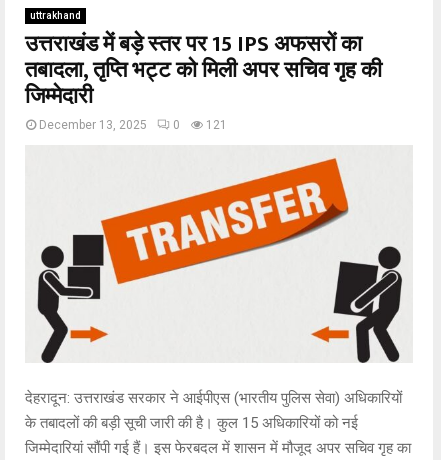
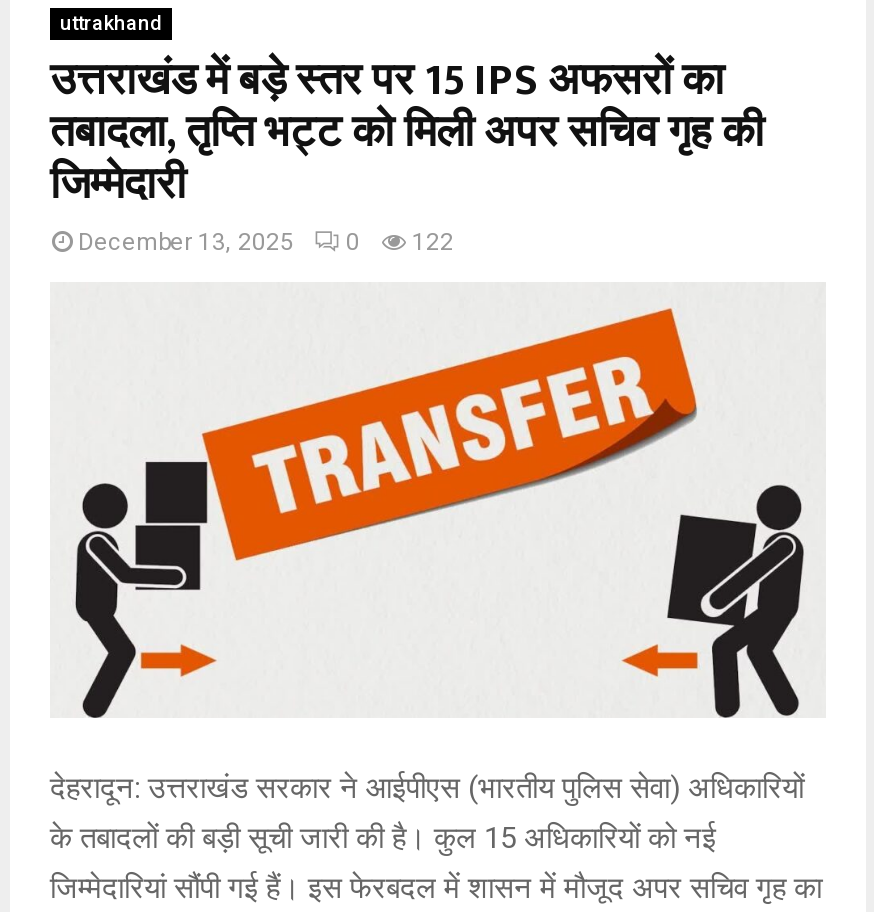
- December 13, 2025 0 121
+ December 13, 2025 0 122
